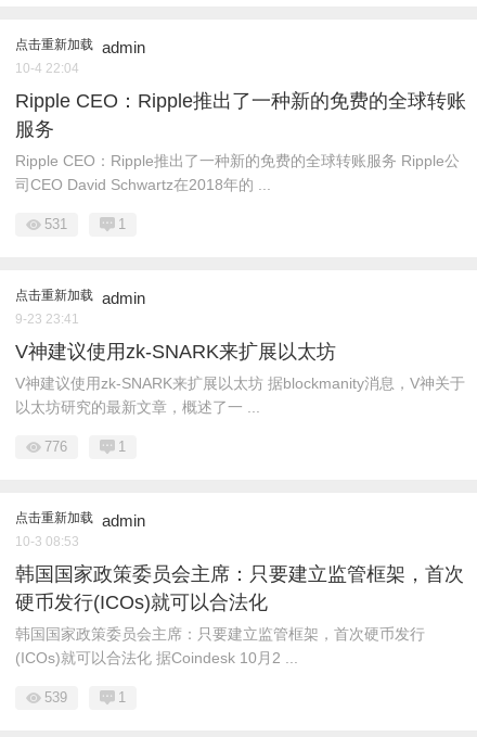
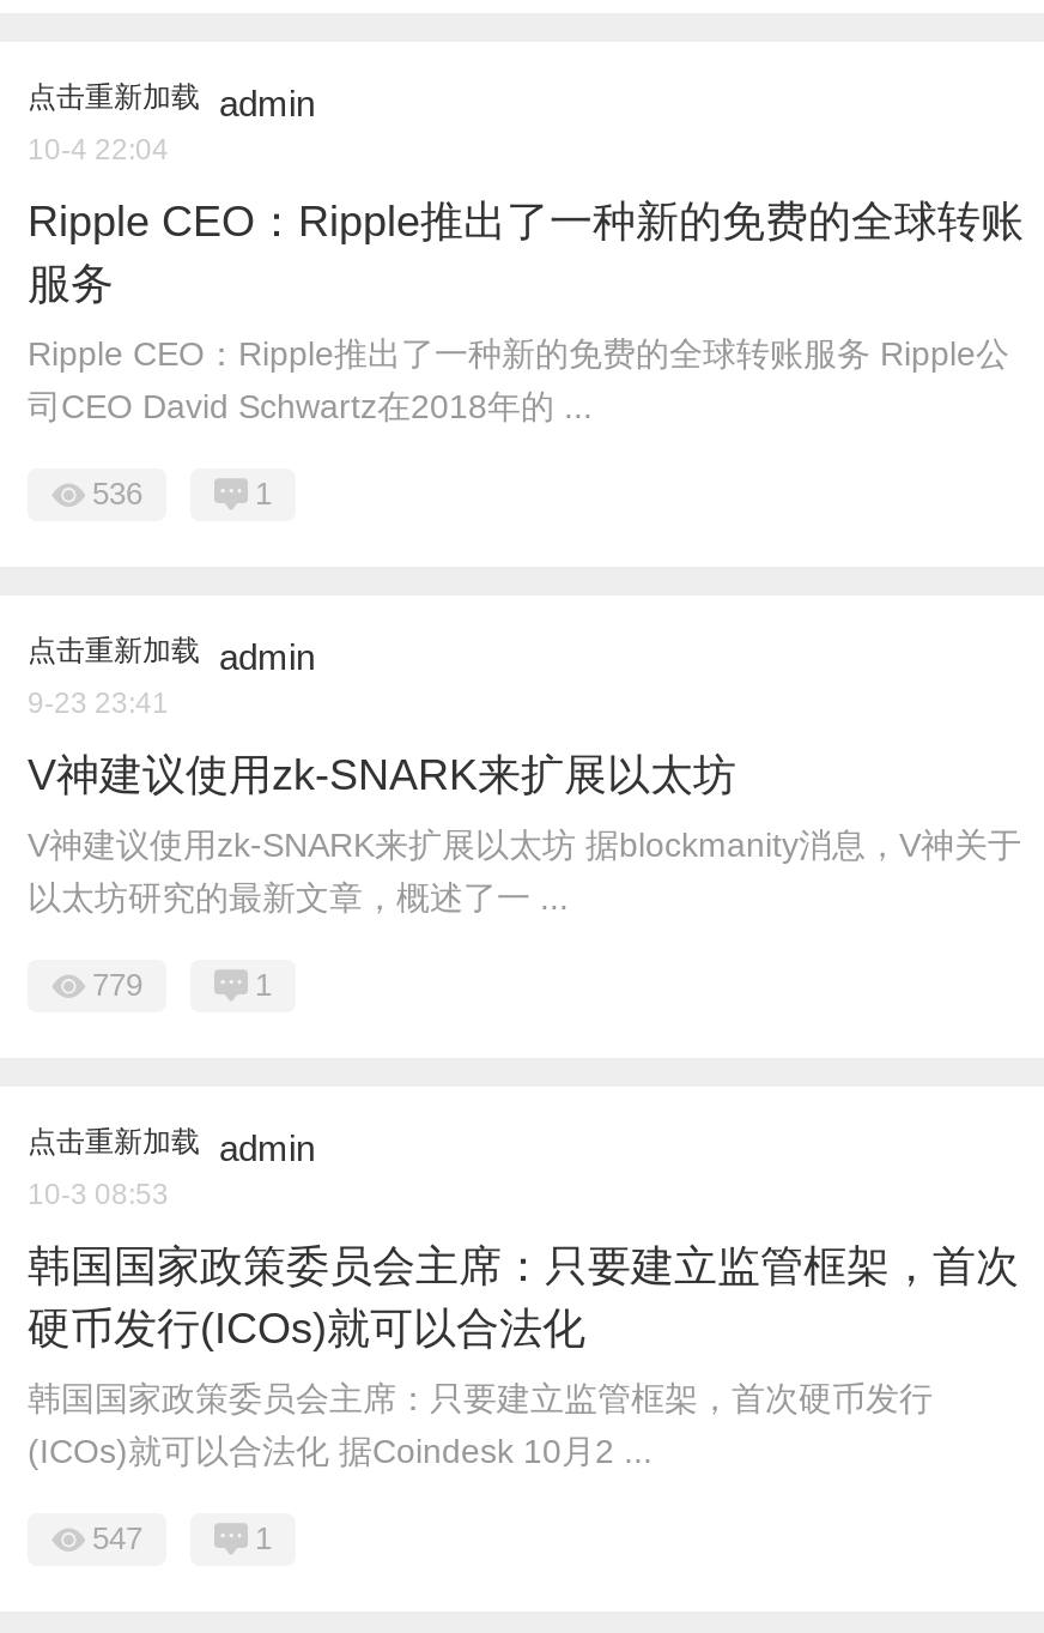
- 531
+ 536

- 776
+ 779

- 539
+ 547
